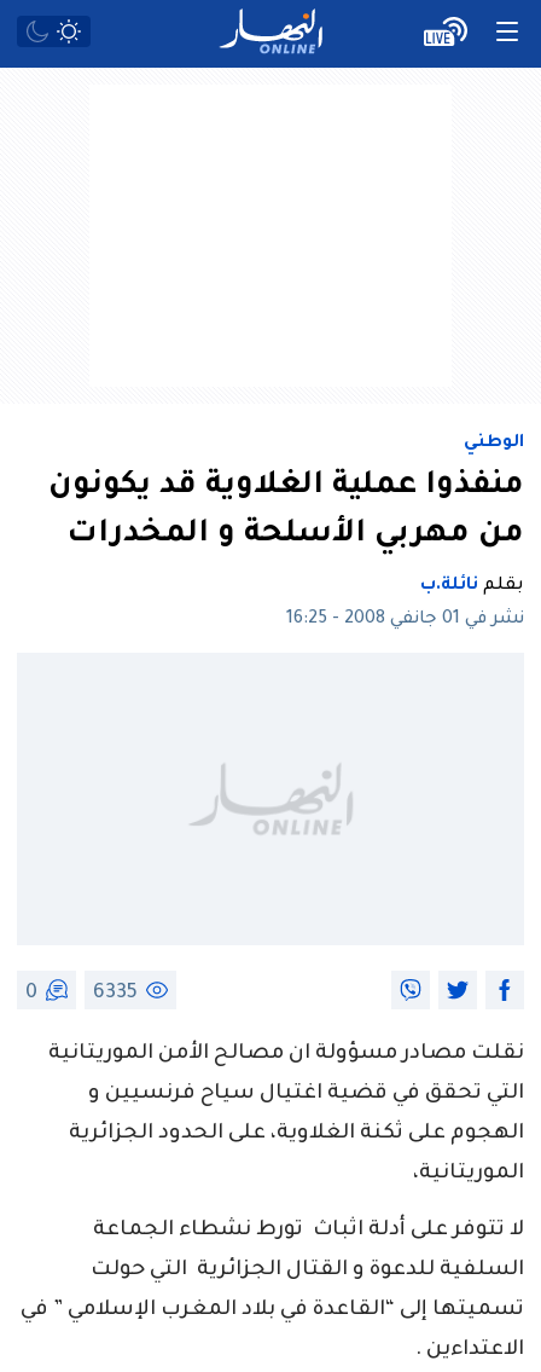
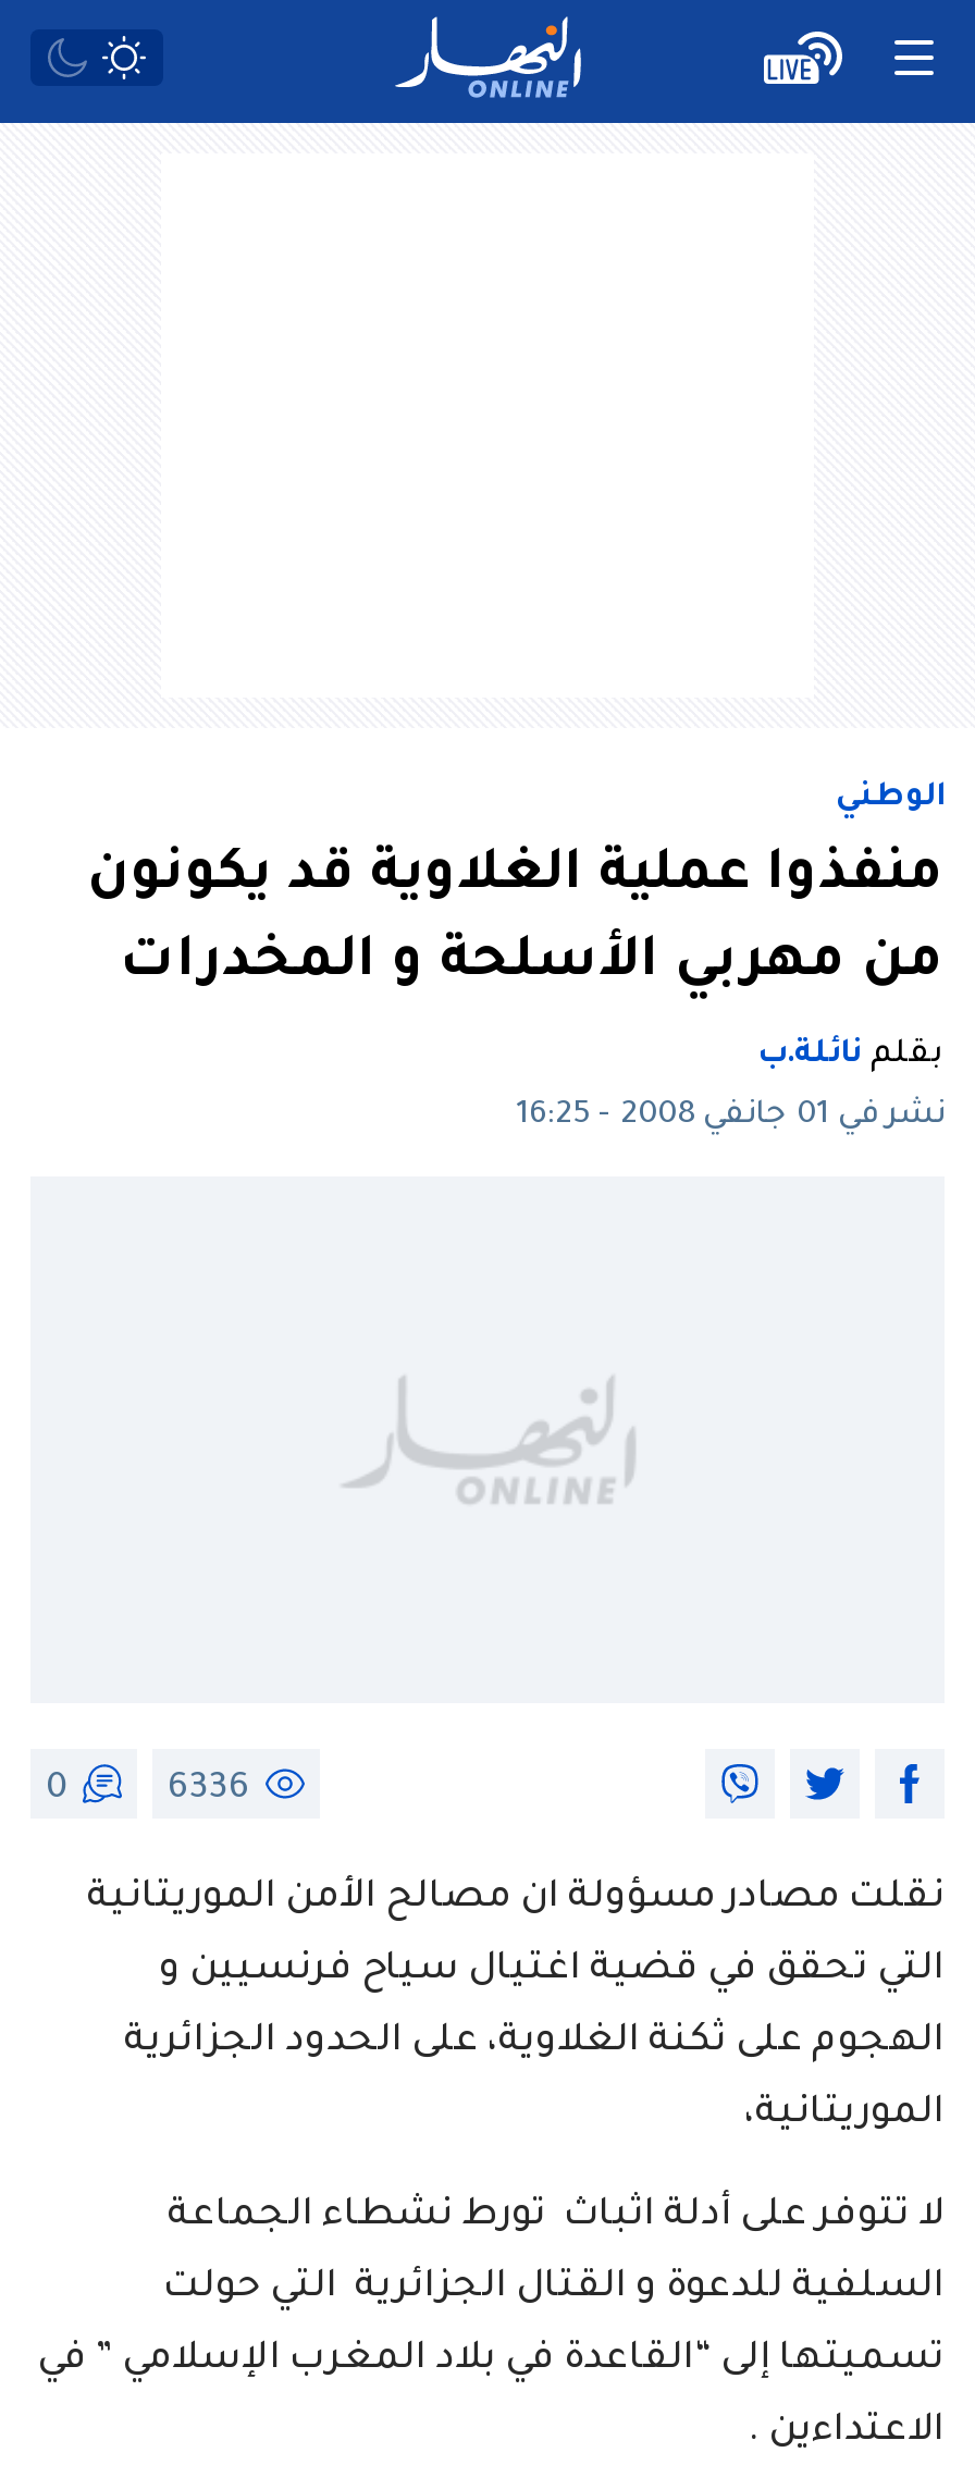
- 6335
+ 6336
